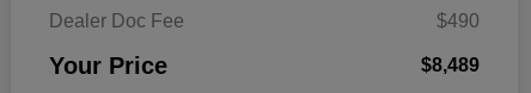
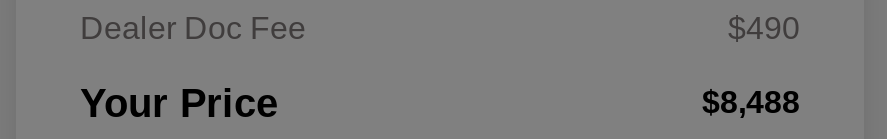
- $8,489
+ $8,488
